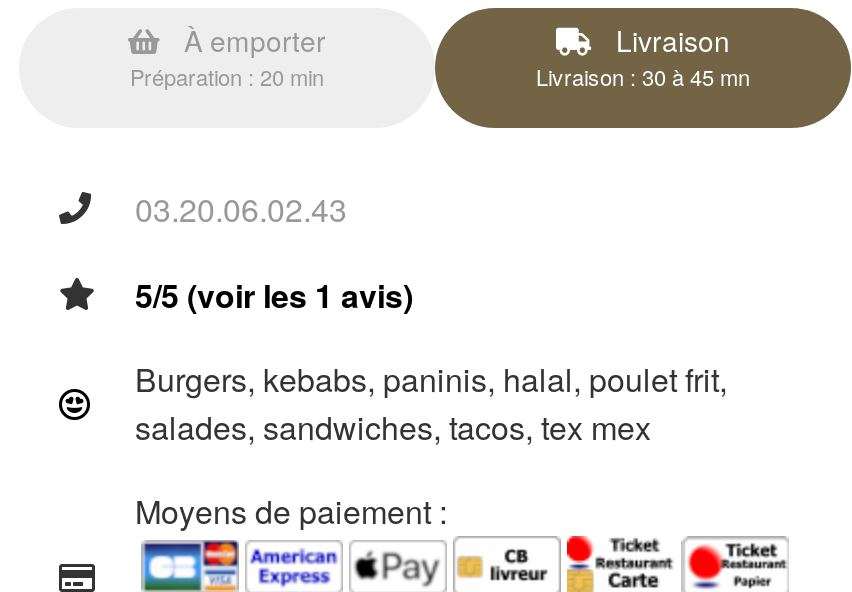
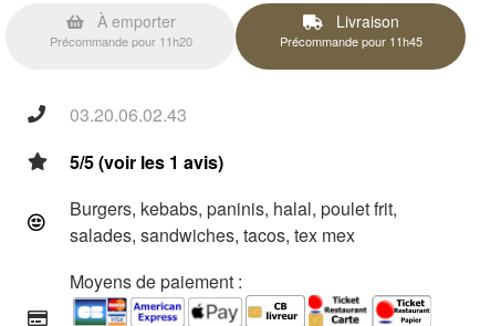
- Préparation : 20 min
+ Précommande pour 11h20

- Livraison : 30 à 45 mn
+ Précommande pour 11h45
